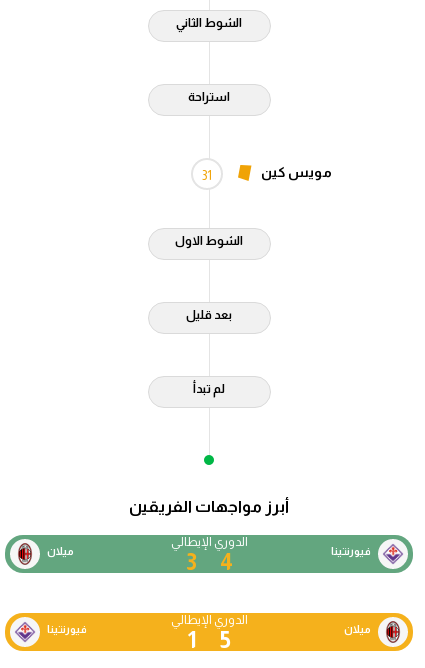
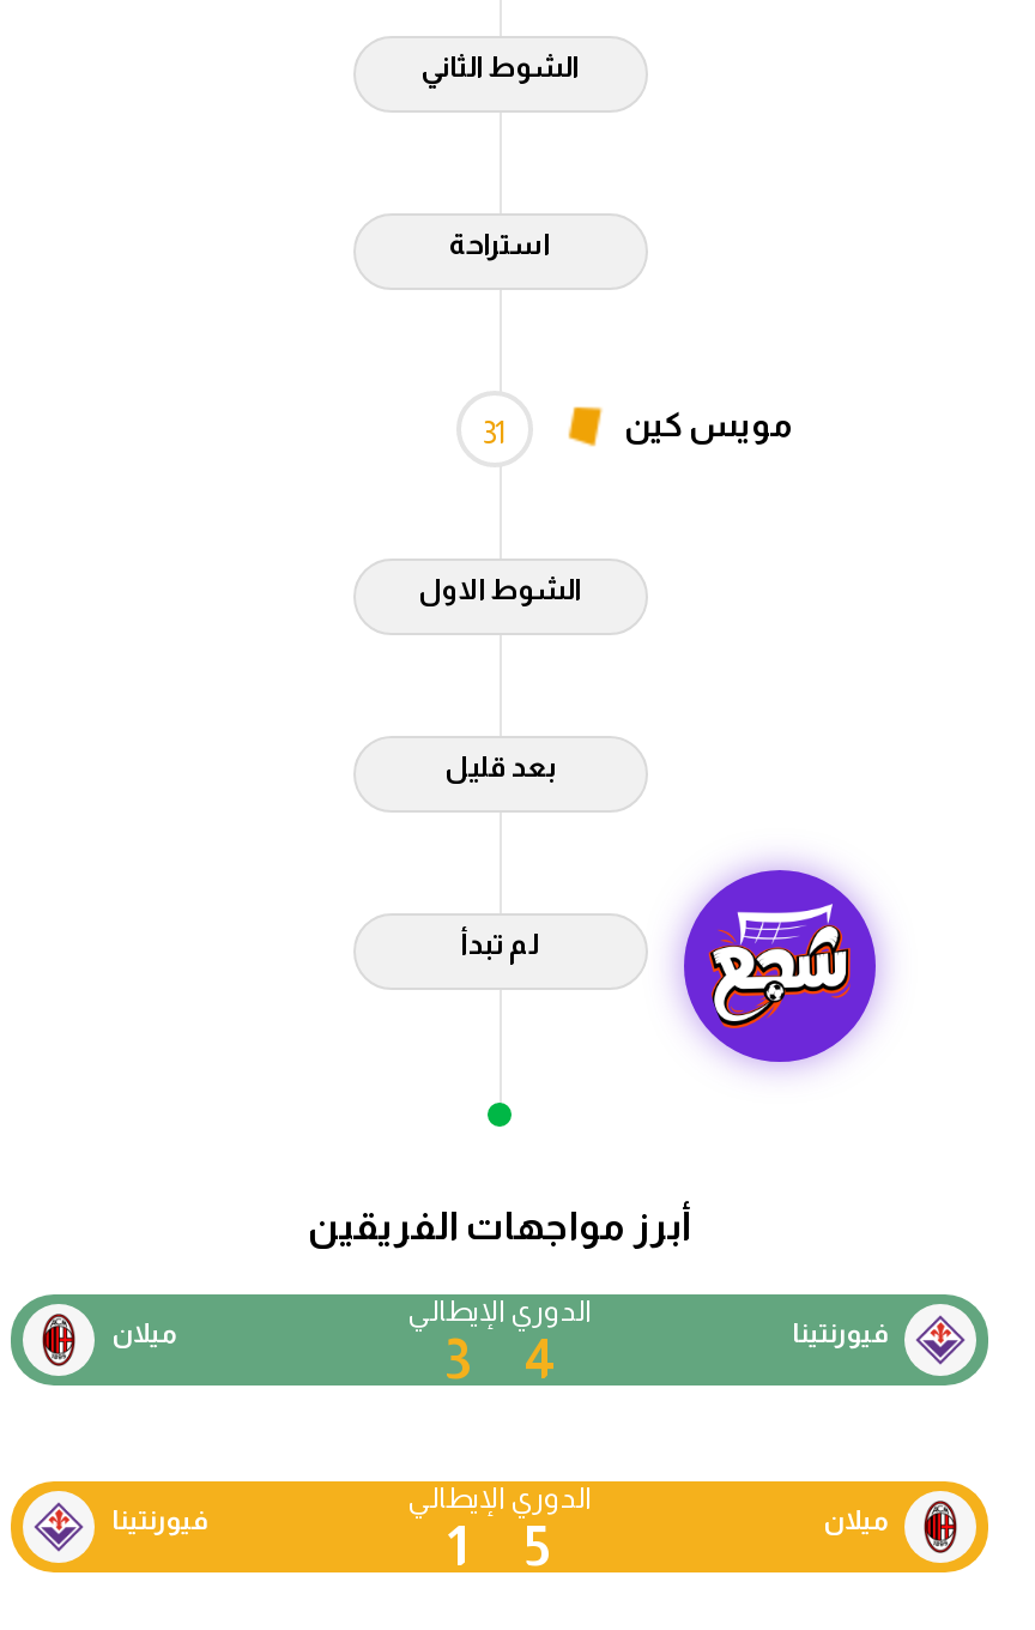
+ [image]
